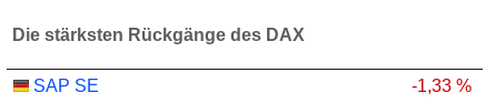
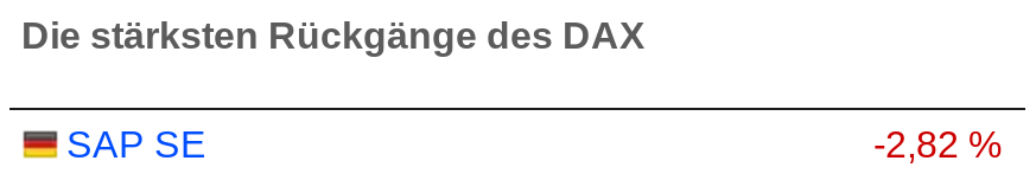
- -1,33 %
+ -2,82 %
